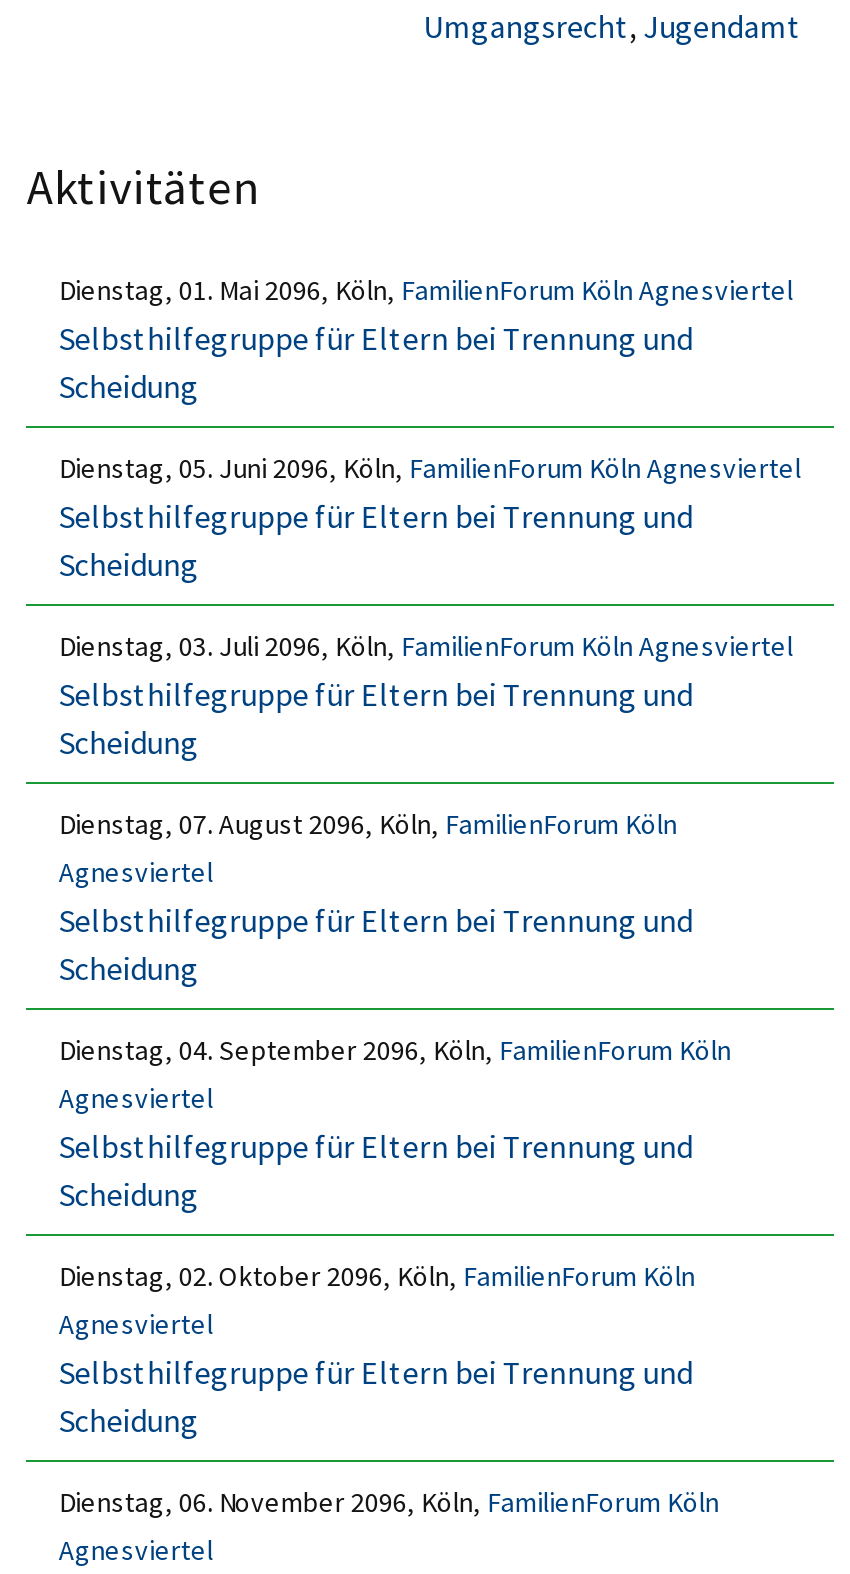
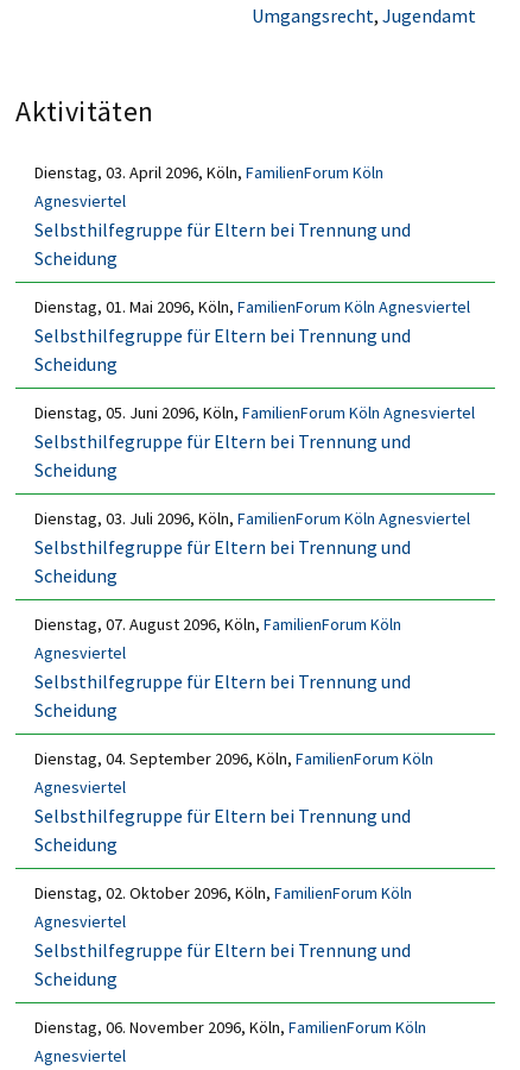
+ Dienstag, 03. April 2096, Köln, FamilienForum Köln
+ Agnesviertel
+ Selbsthilfegruppe für Eltern bei Trennung und
+ Scheidung
